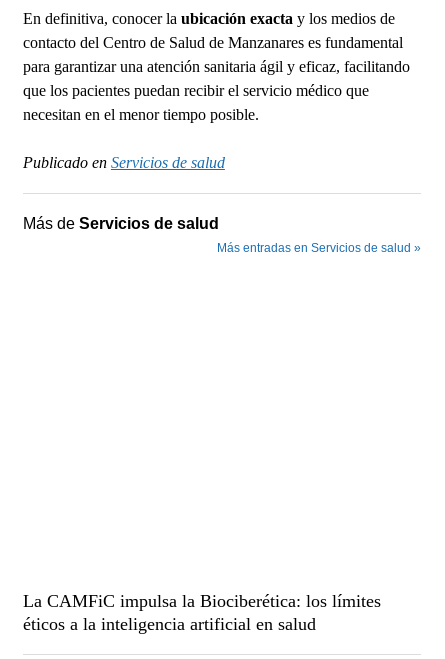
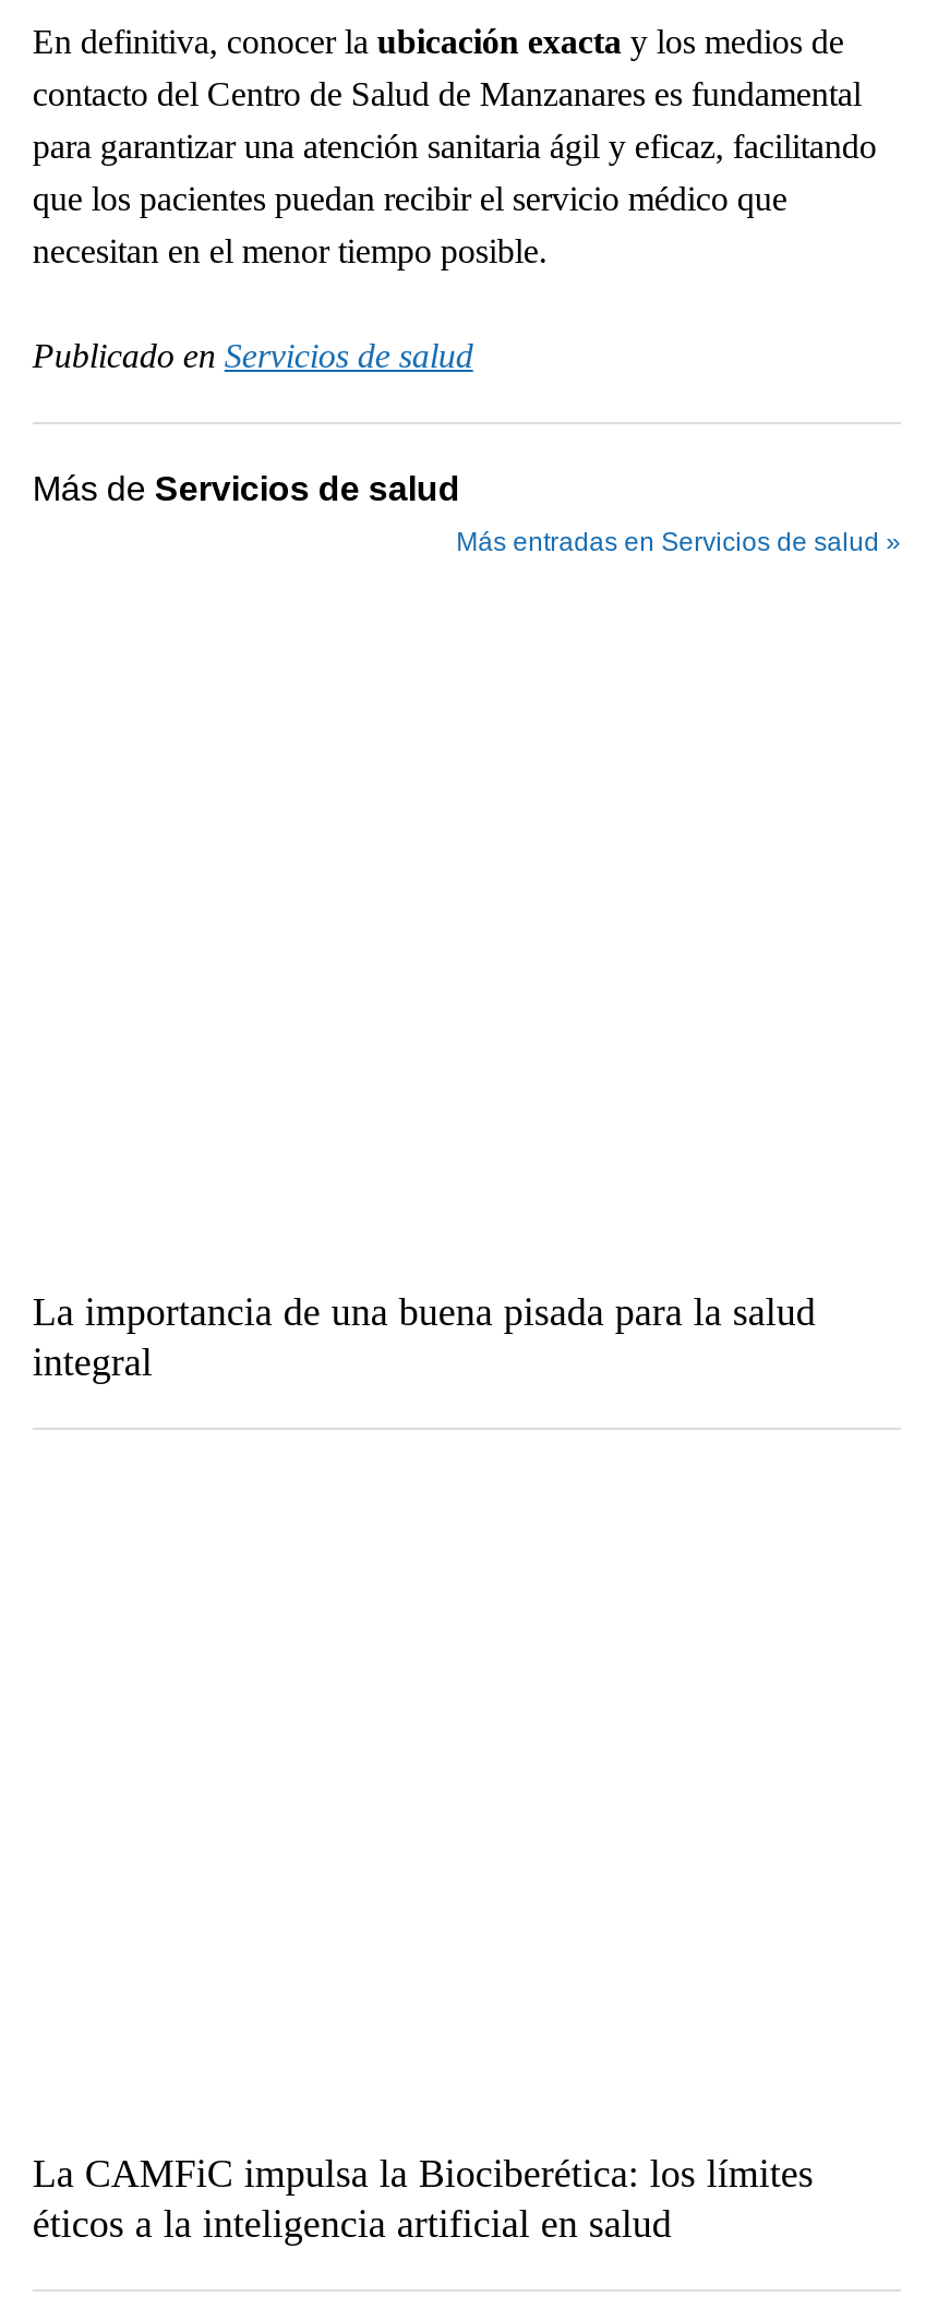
+ La importancia de una buena pisada para la salud
+ integral
